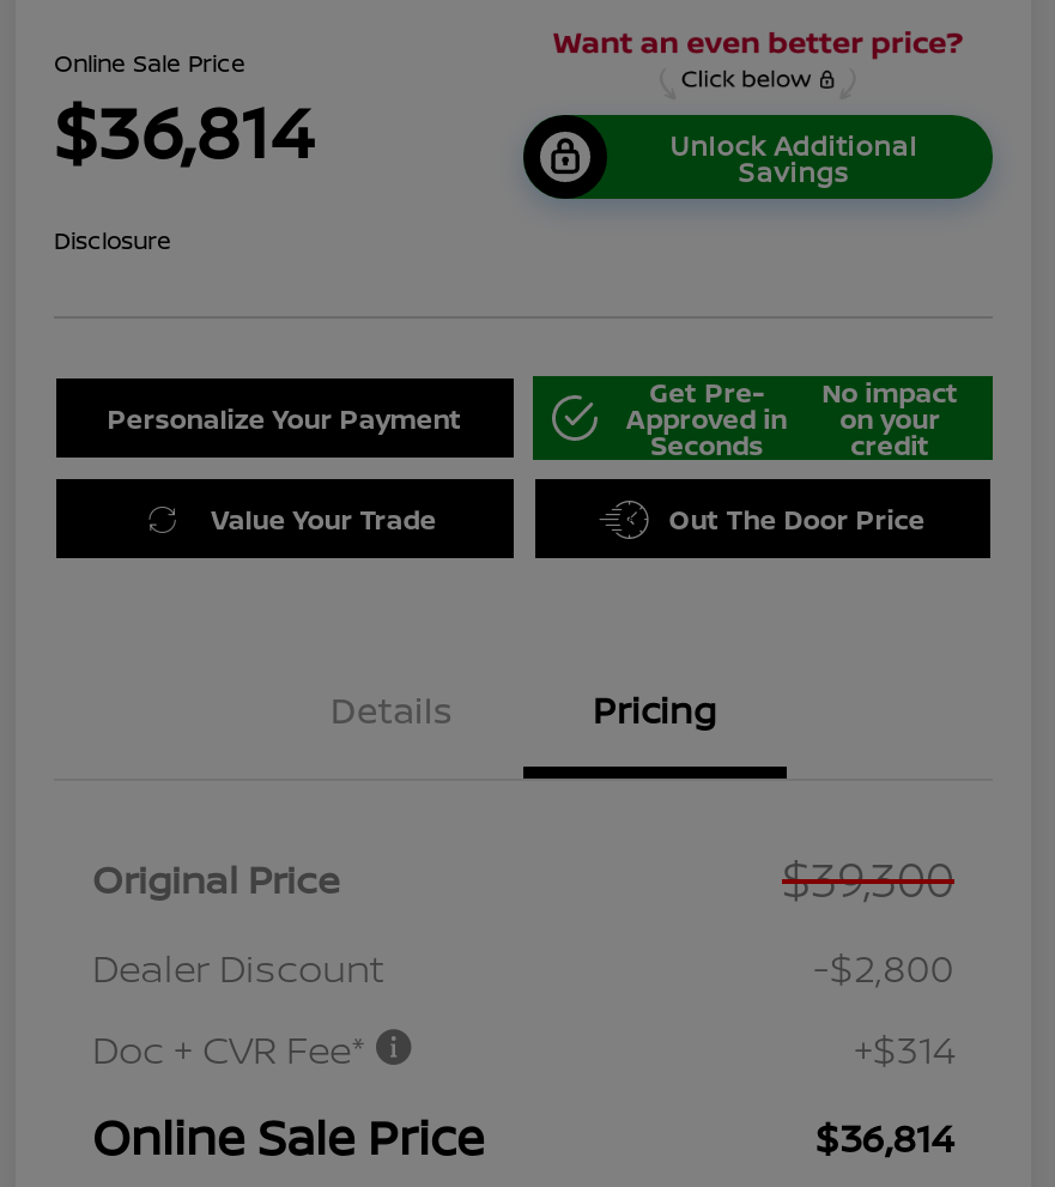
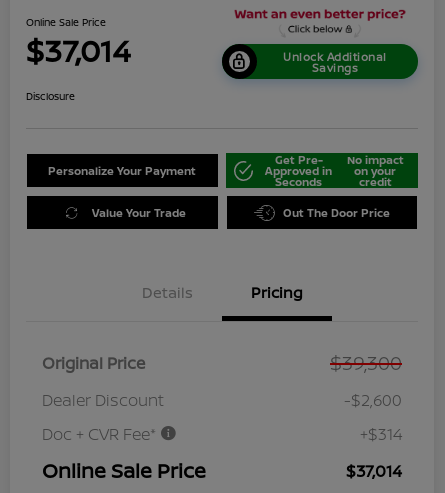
- $36,814
+ $37,014

- -$2,800
+ -$2,600

- $36,814
+ $37,014
